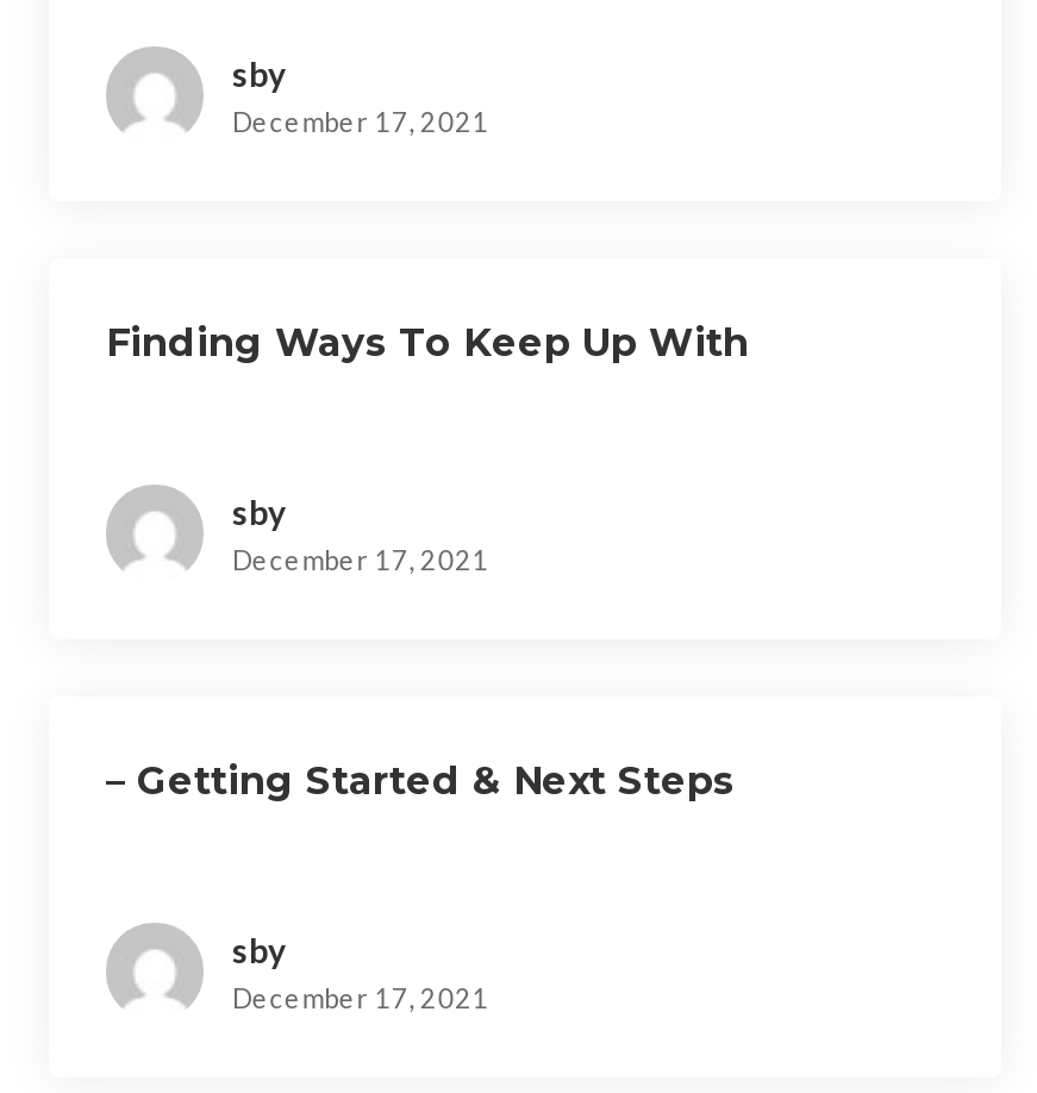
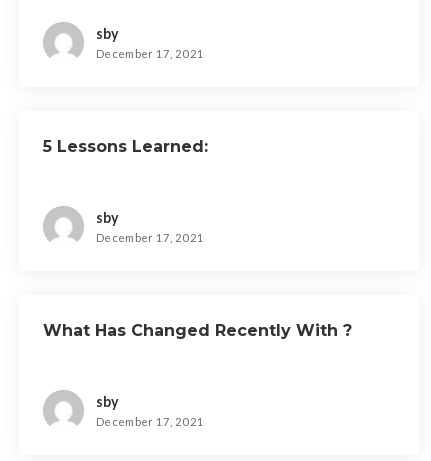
- Finding Ways To Keep Up With
+ 5 Lessons Learned:

- – Getting Started & Next Steps
+ What Has Changed Recently With ?
